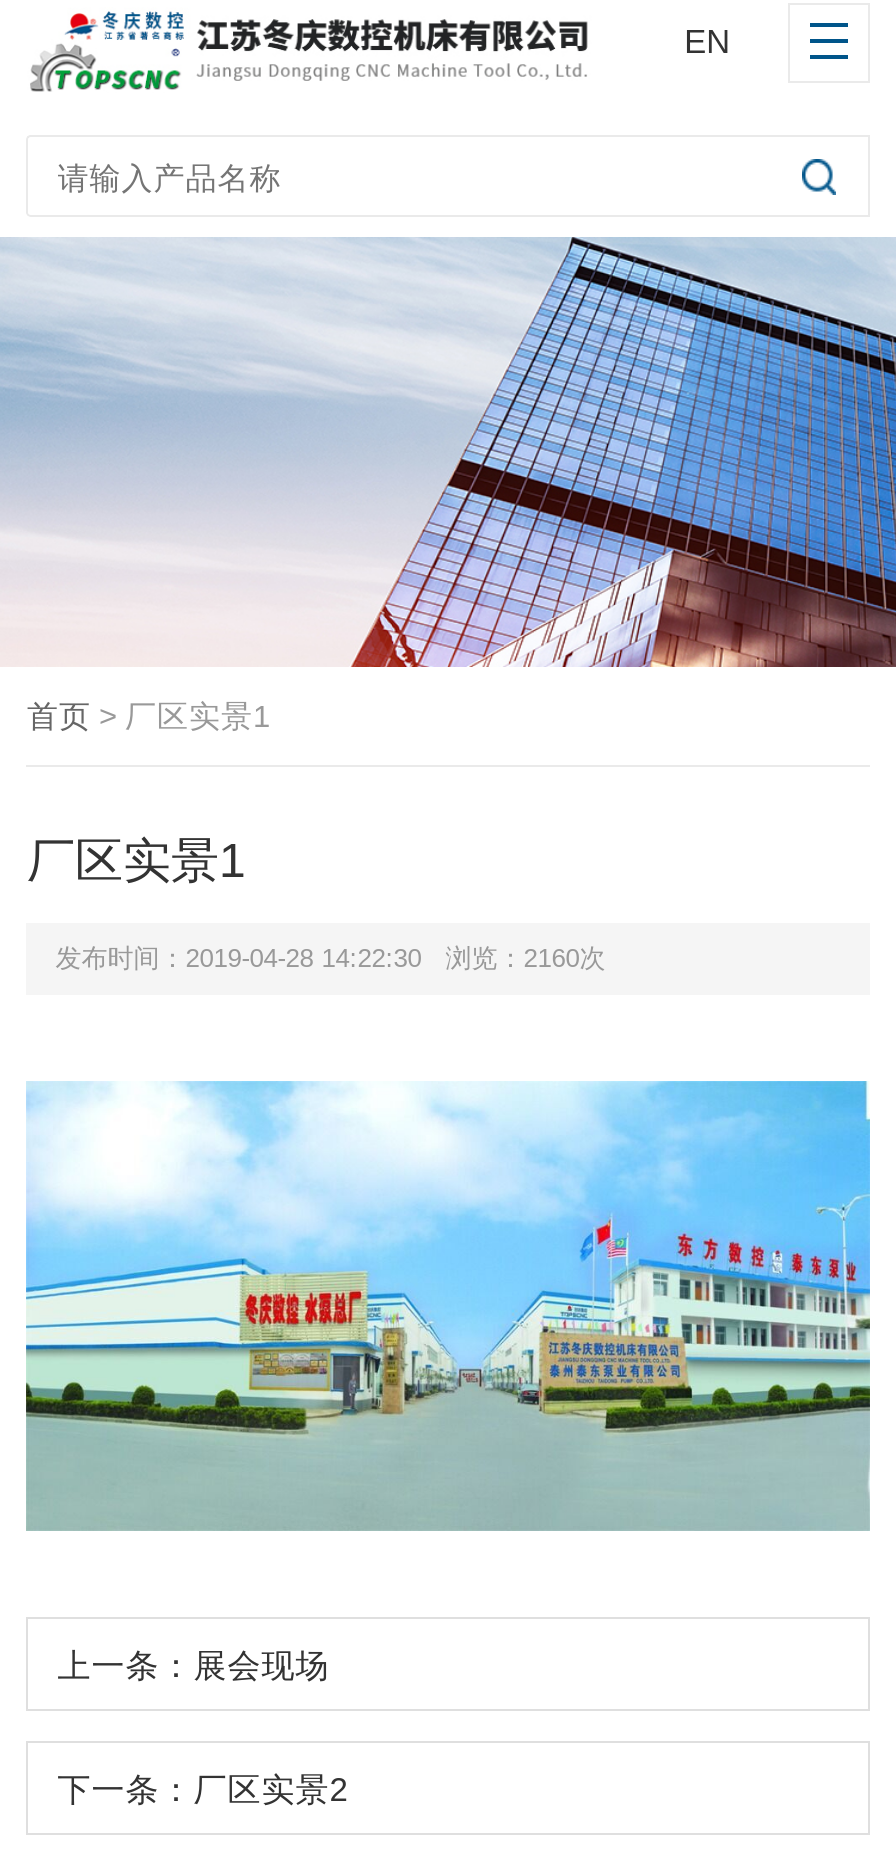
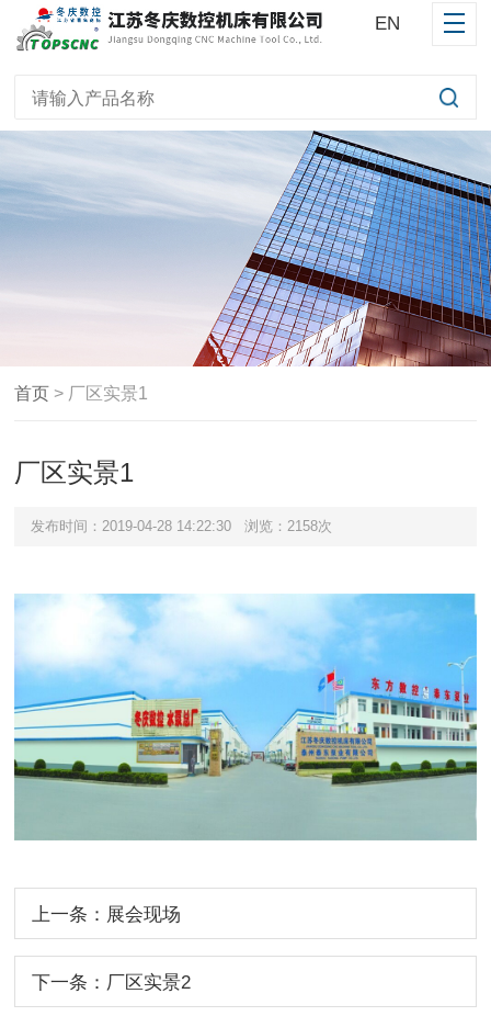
- 发布时间：2019-04-28 14:22:30 浏览：2160次
+ 发布时间：2019-04-28 14:22:30 浏览：2158次
